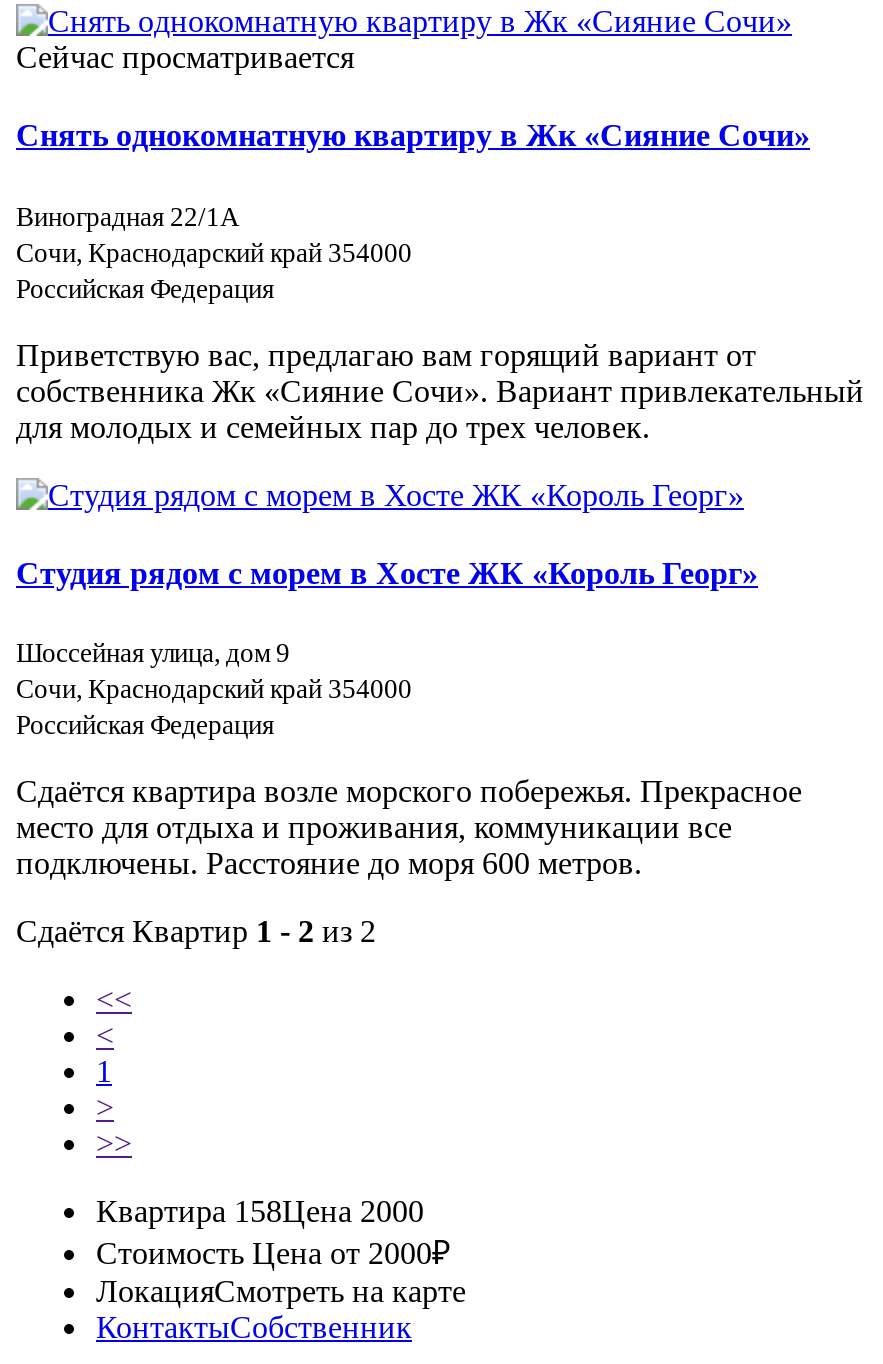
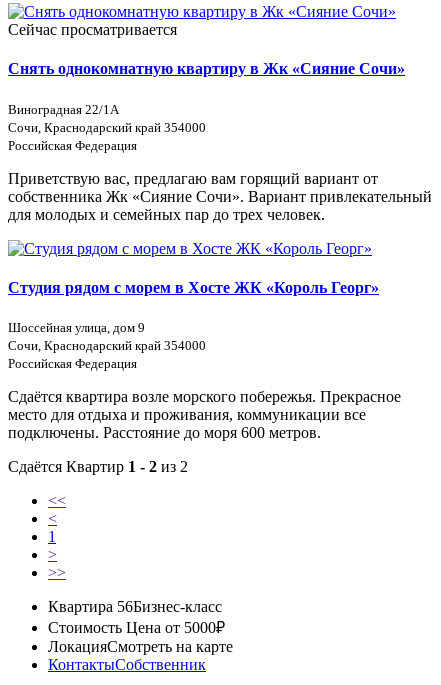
- Квартира 158Цена 2000
- Стоимость Цена от 2000₽
+ Квартира 56Бизнес-класс
+ Стоимость Цена от 5000₽
